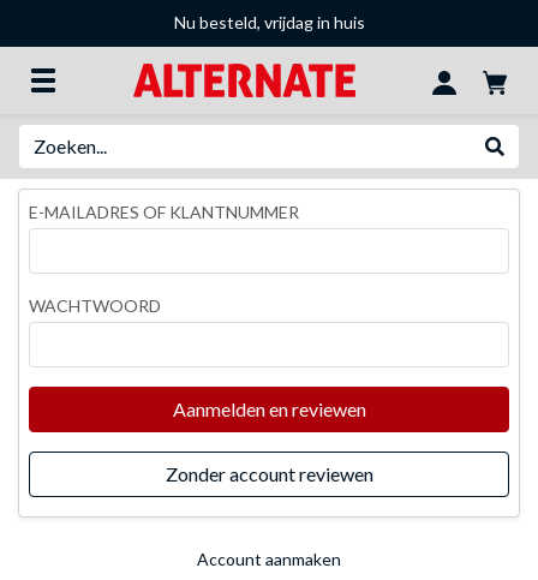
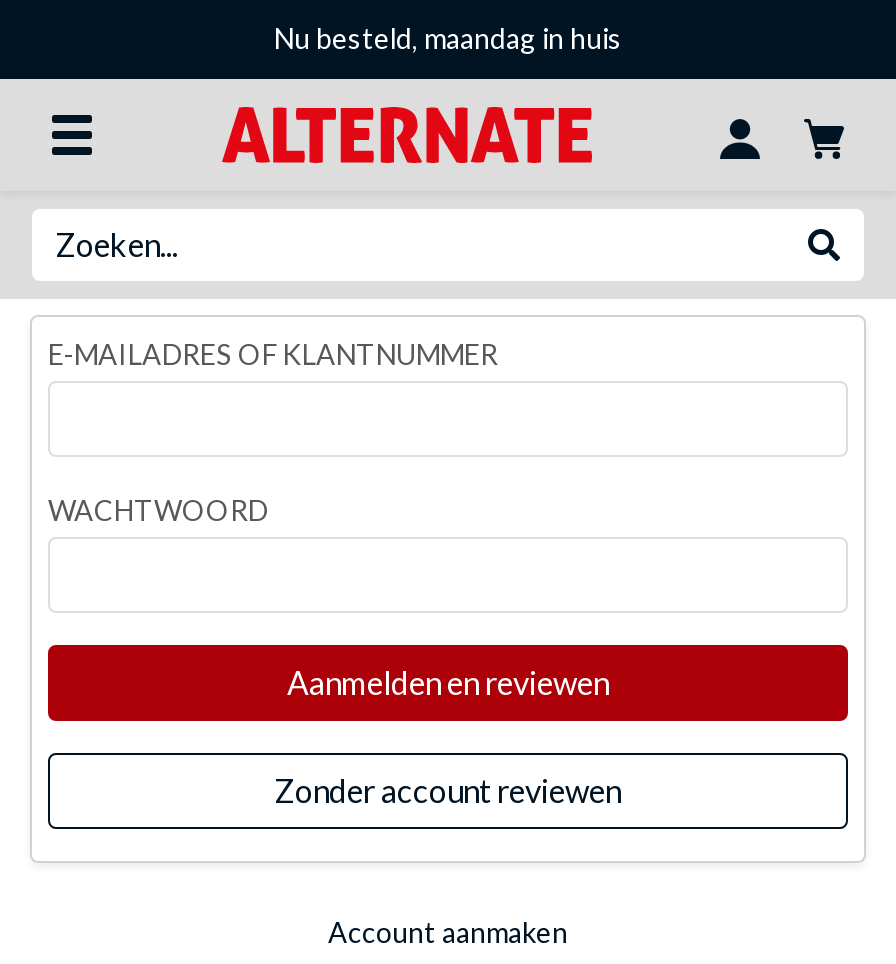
- Nu besteld, vrijdag in huis
+ Nu besteld, maandag in huis
